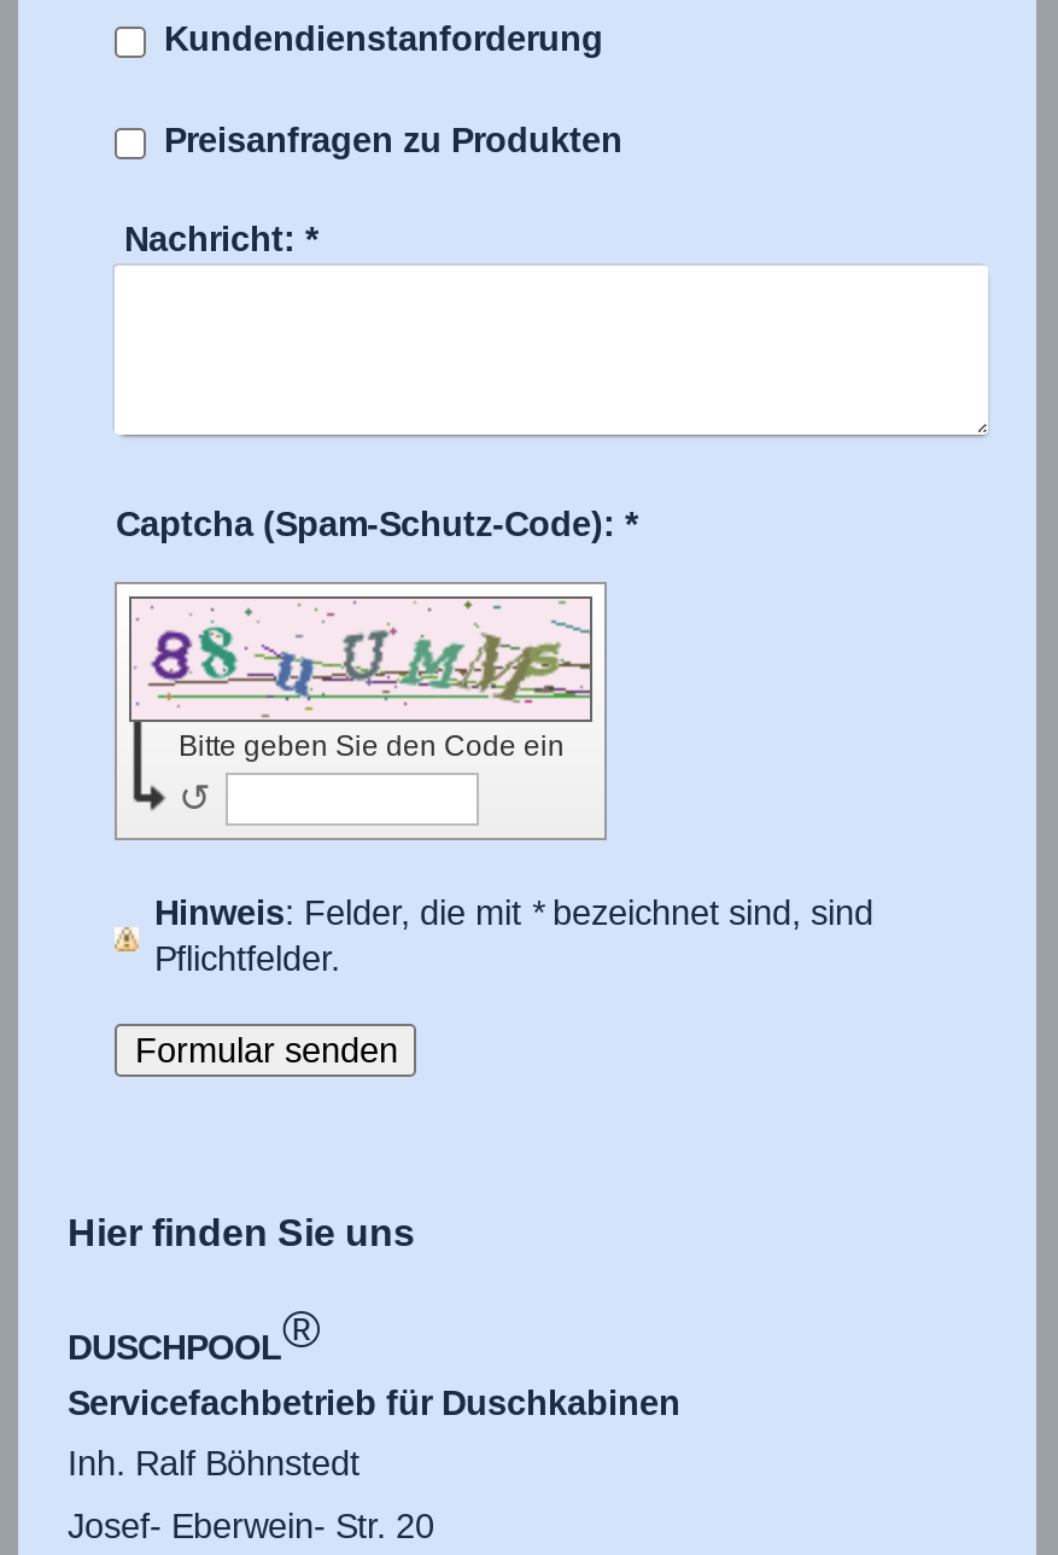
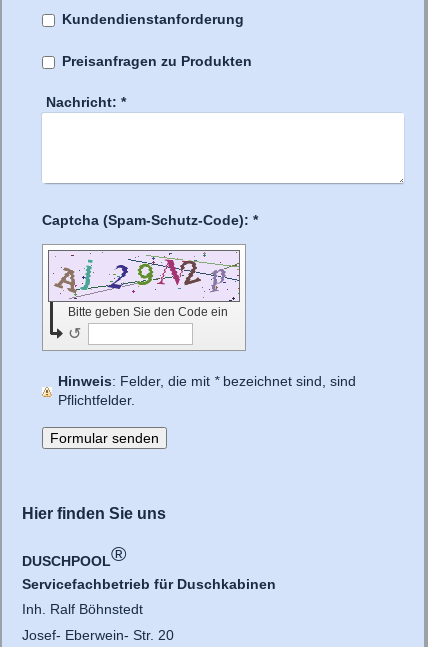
- [image]
+ [image]
